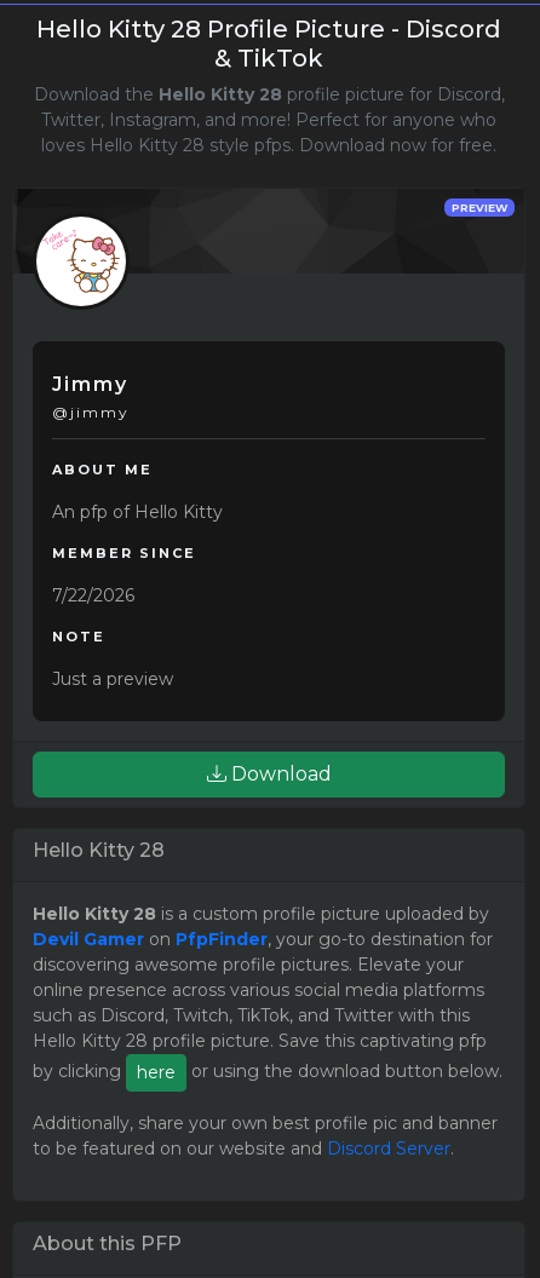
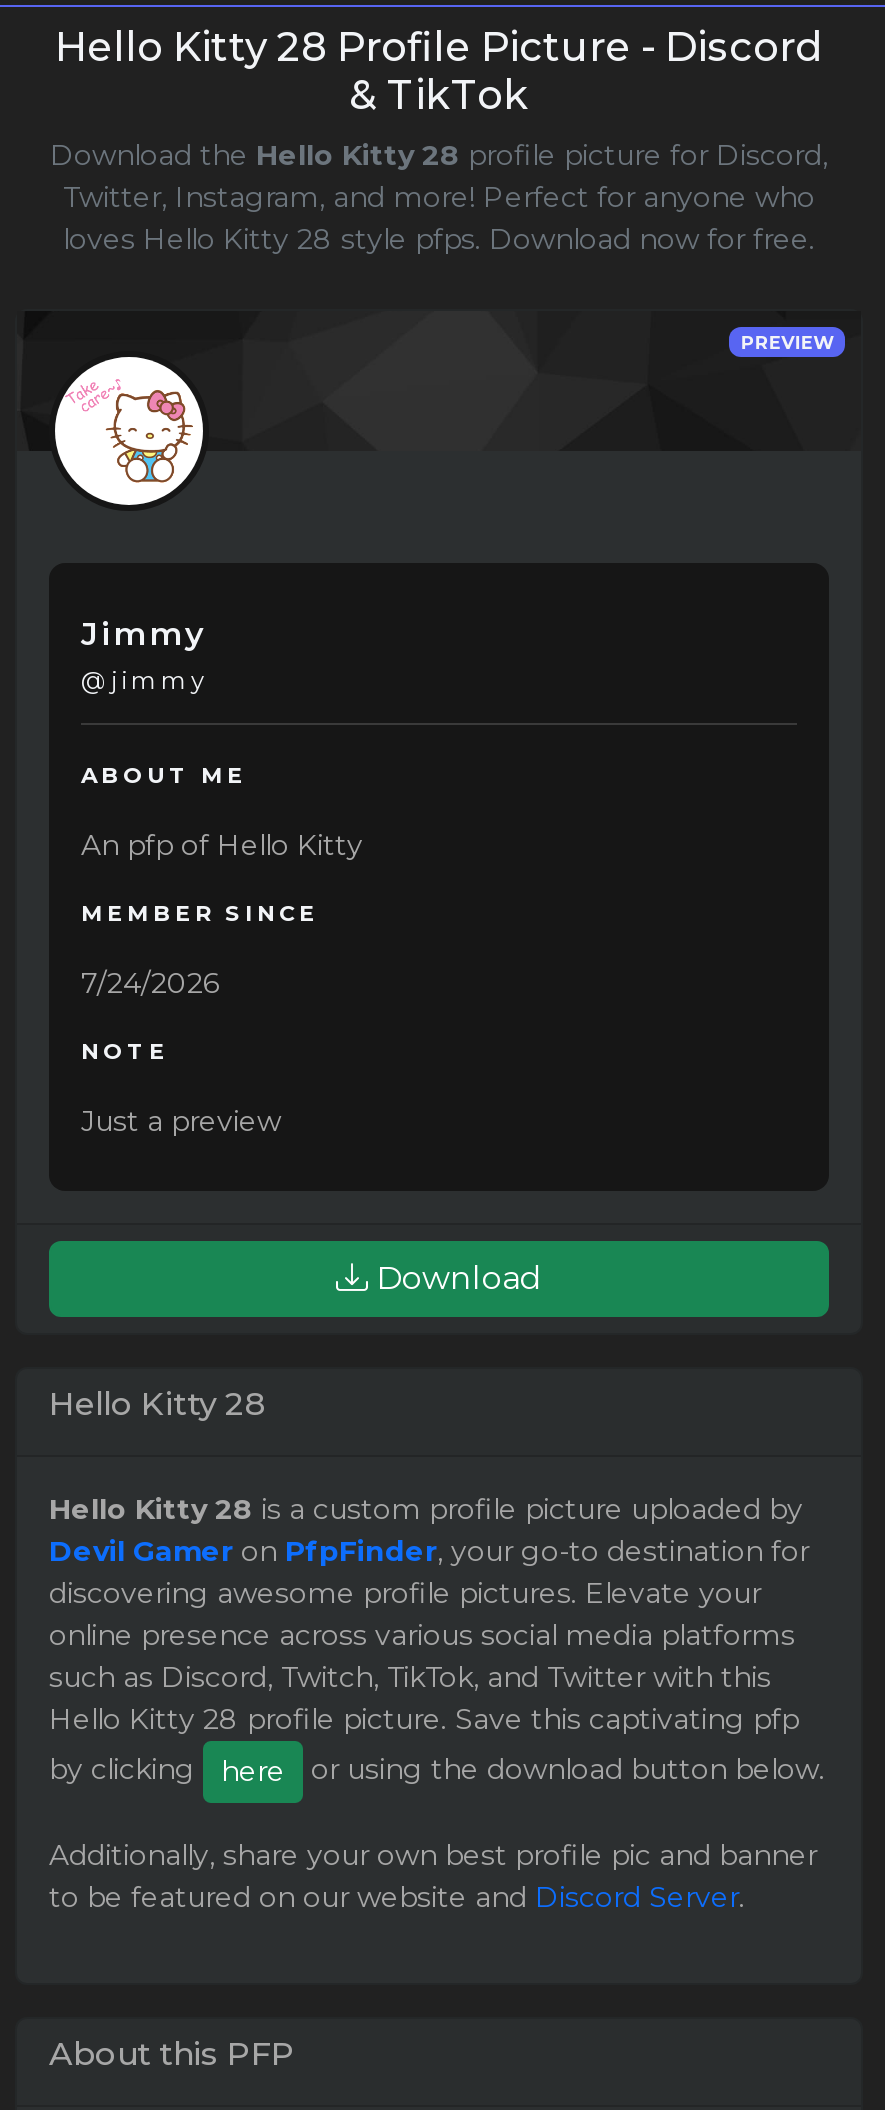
- 7/22/2026
+ 7/24/2026
